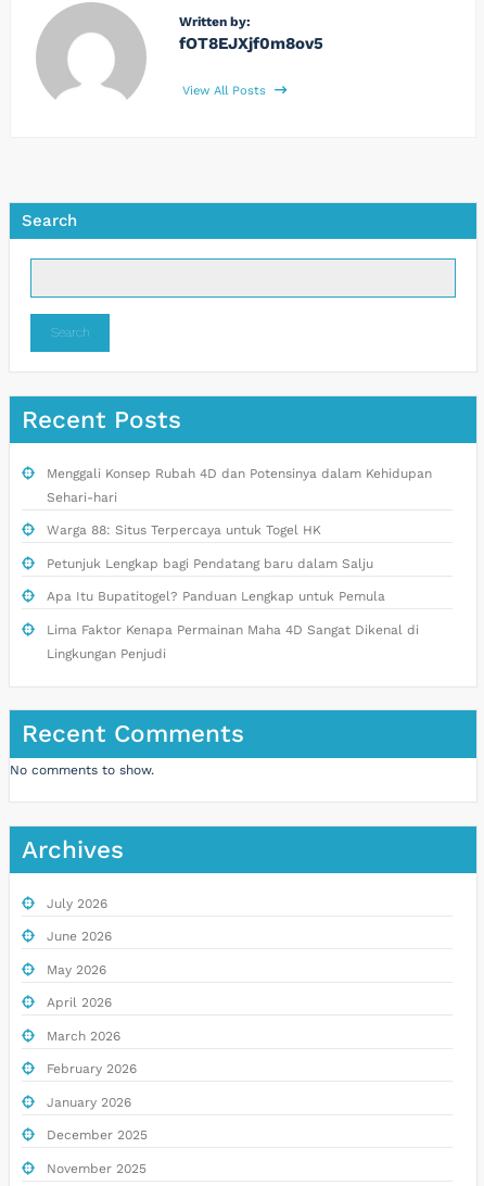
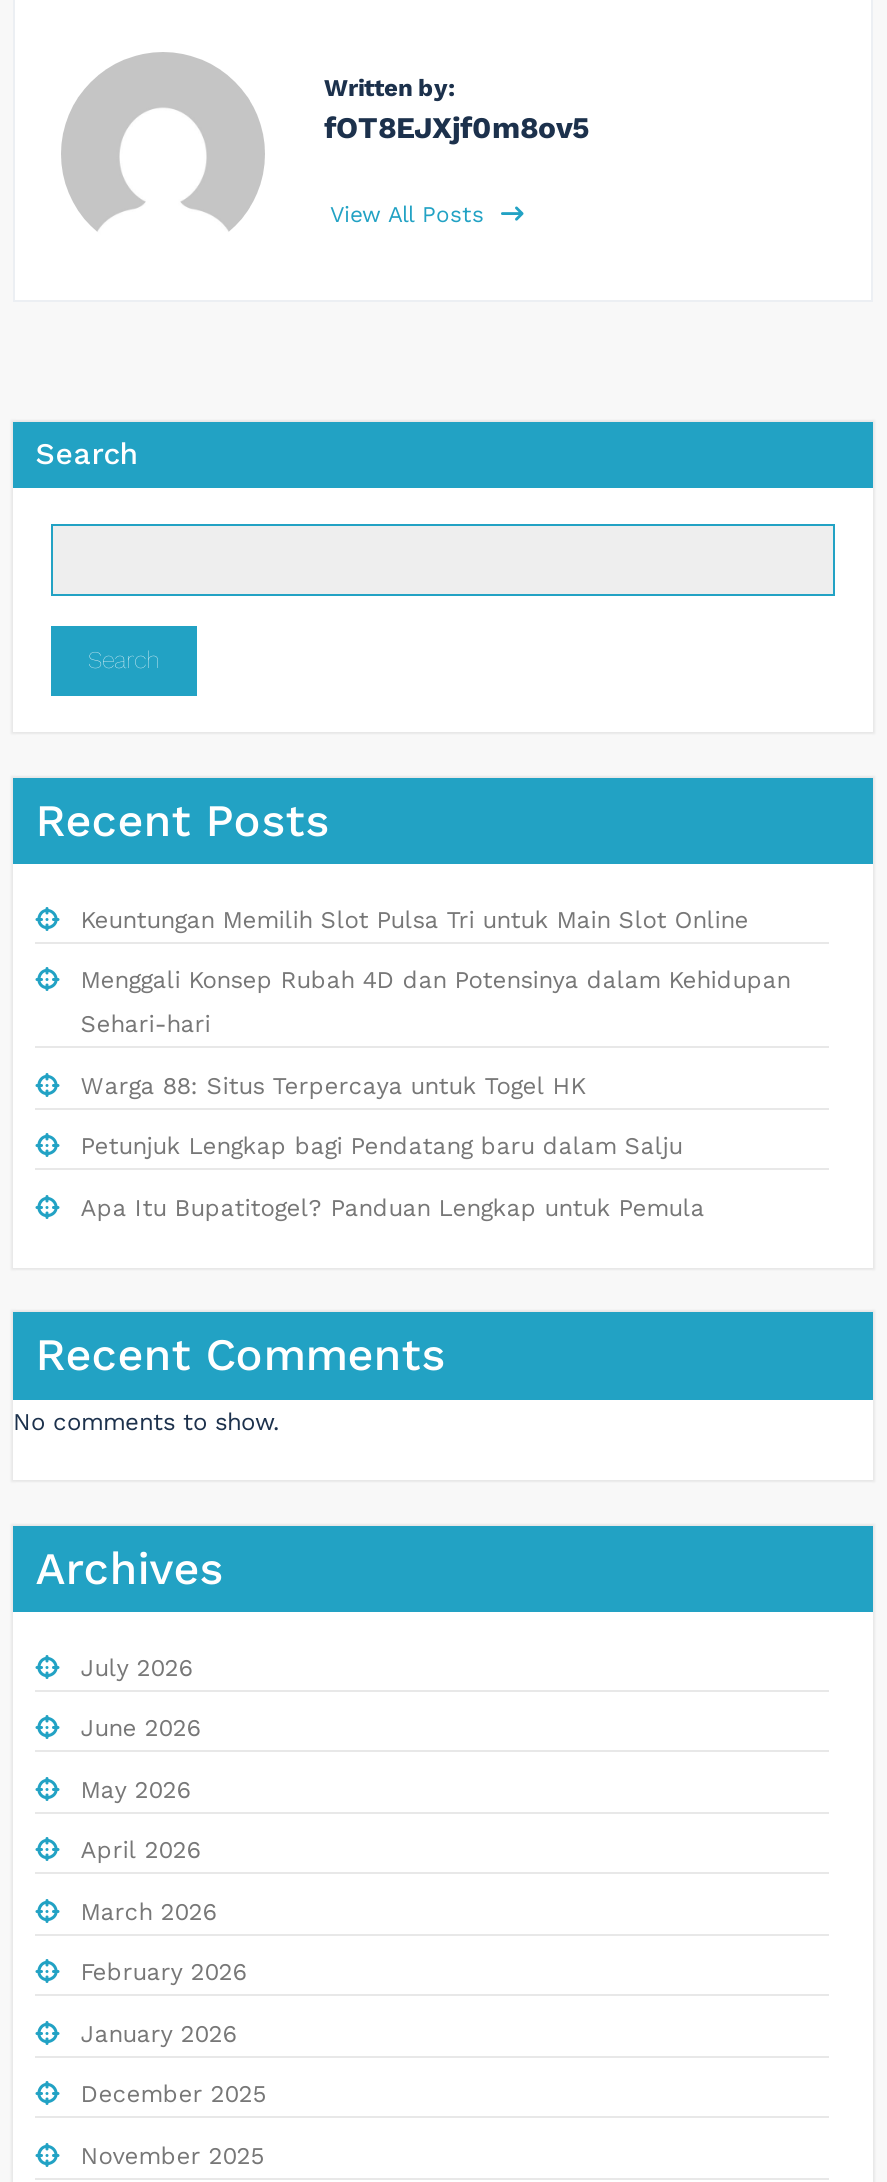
+ Keuntungan Memilih Slot Pulsa Tri untuk Main Slot Online

moved down: Menggali Konsep Rubah 4D dan Potensinya dalam Kehidupan | Sehari-hari | Warga 88: Situs Terpercaya untuk Togel HK | Petunjuk Lengkap bagi Pendatang baru dalam Salju | Apa Itu Bupatitogel? Panduan Lengkap untuk Pemula

- Lima Faktor Kenapa Permainan Maha 4D Sangat Dikenal di
- Lingkungan Penjudi
